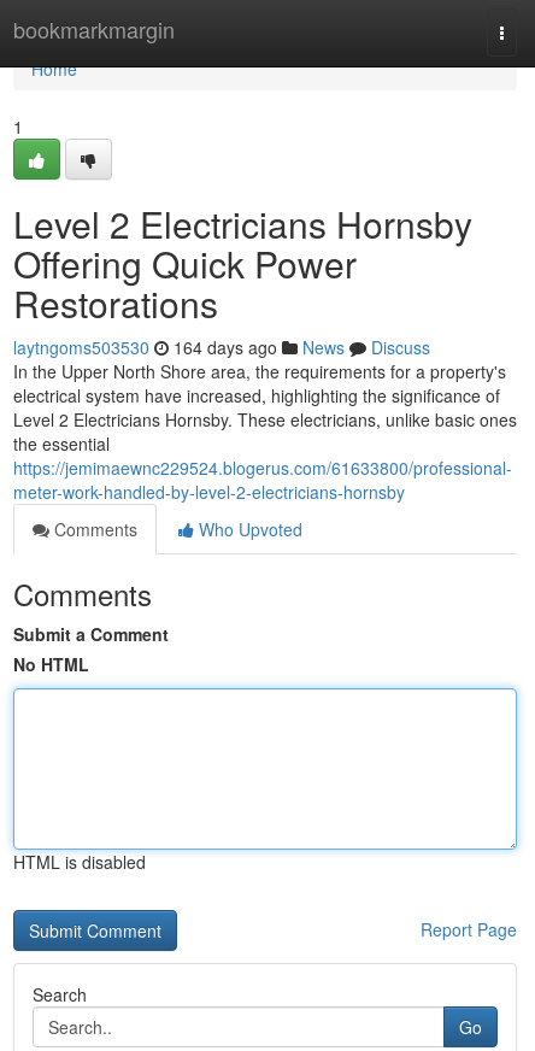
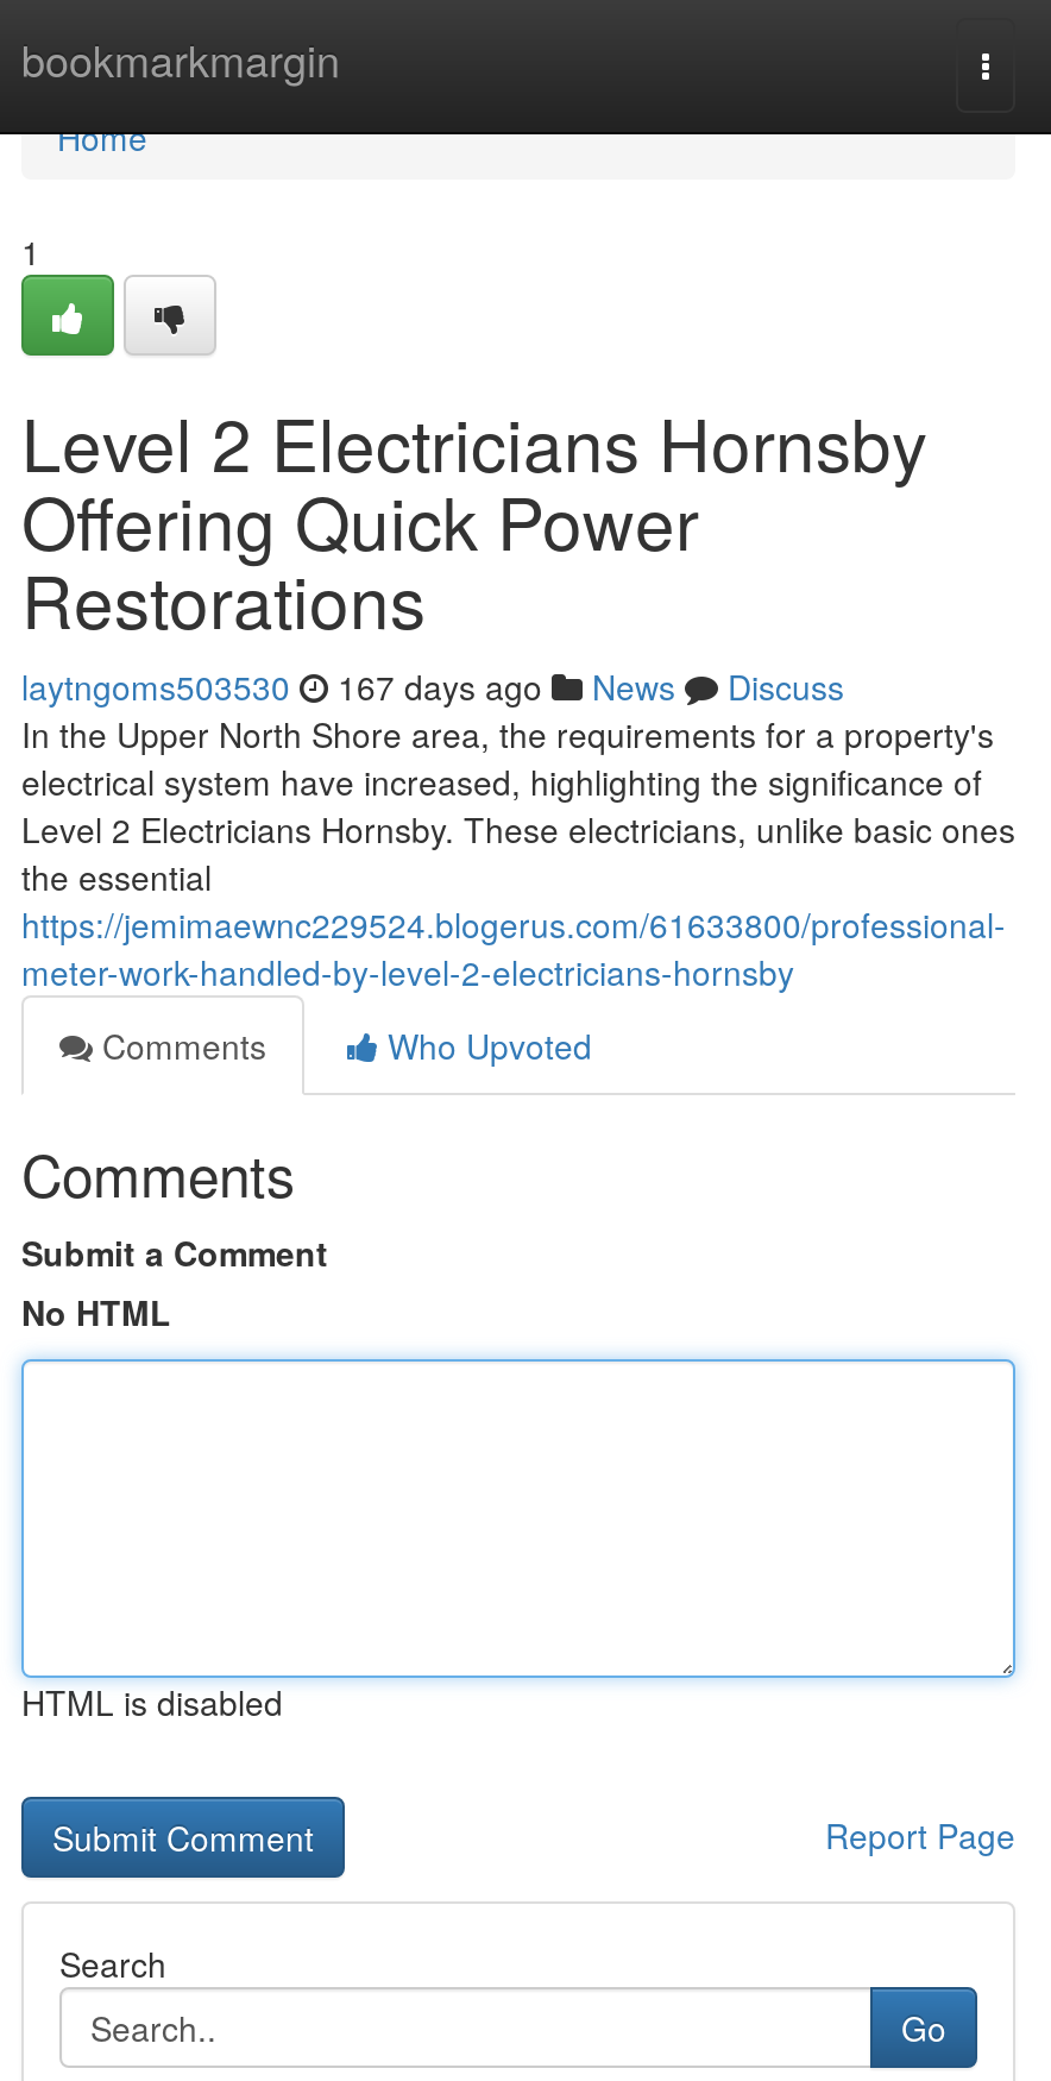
- laytngoms503530 164 days ago News Discuss
+ laytngoms503530 167 days ago News Discuss
